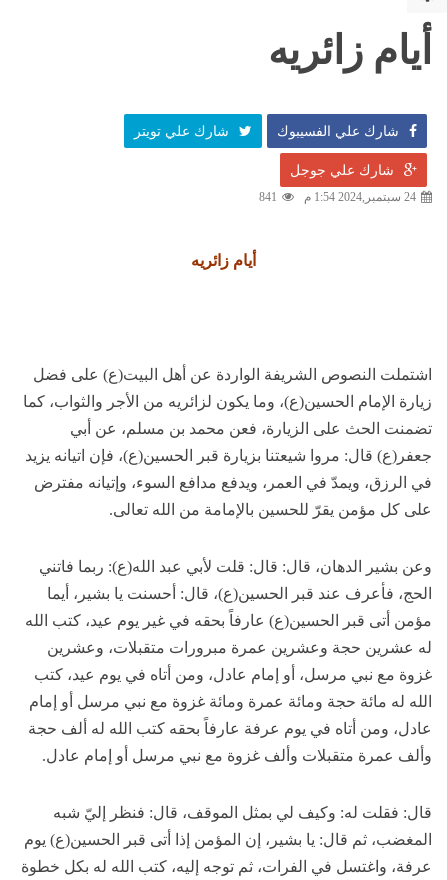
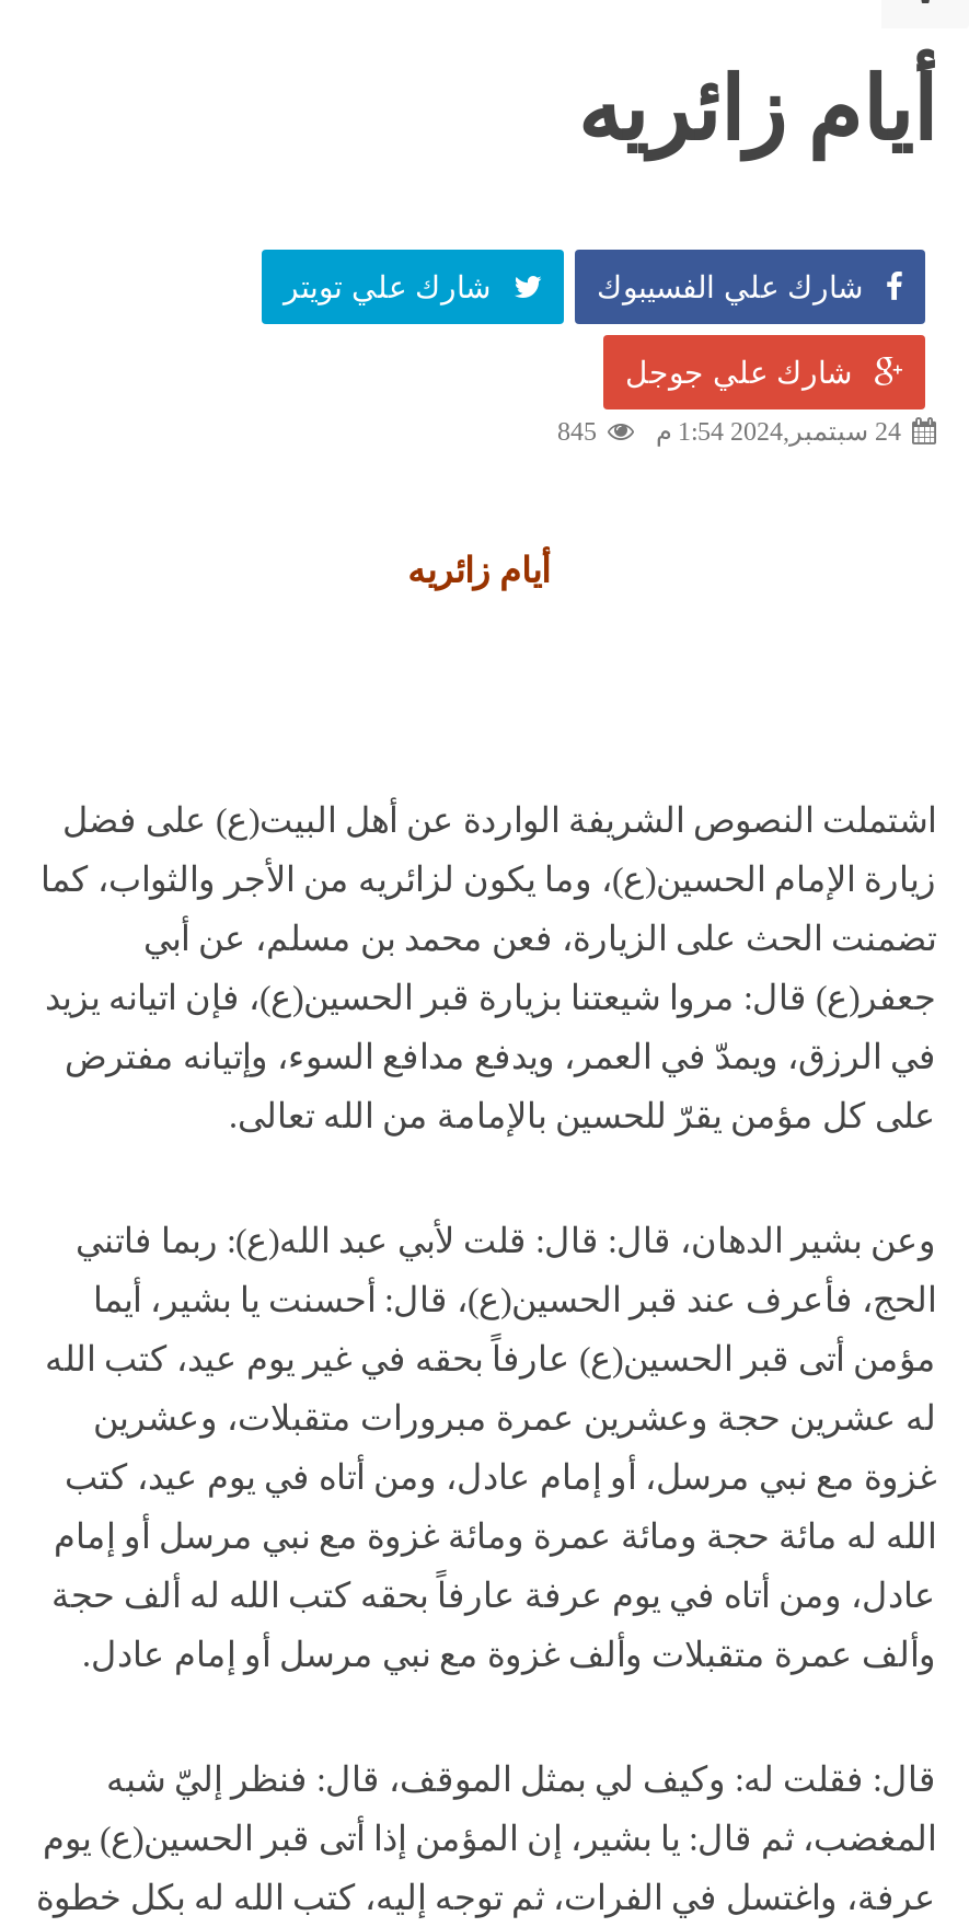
- 841
+ 845
